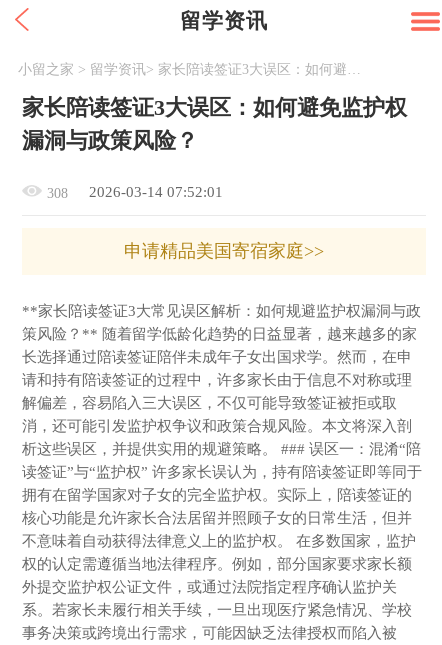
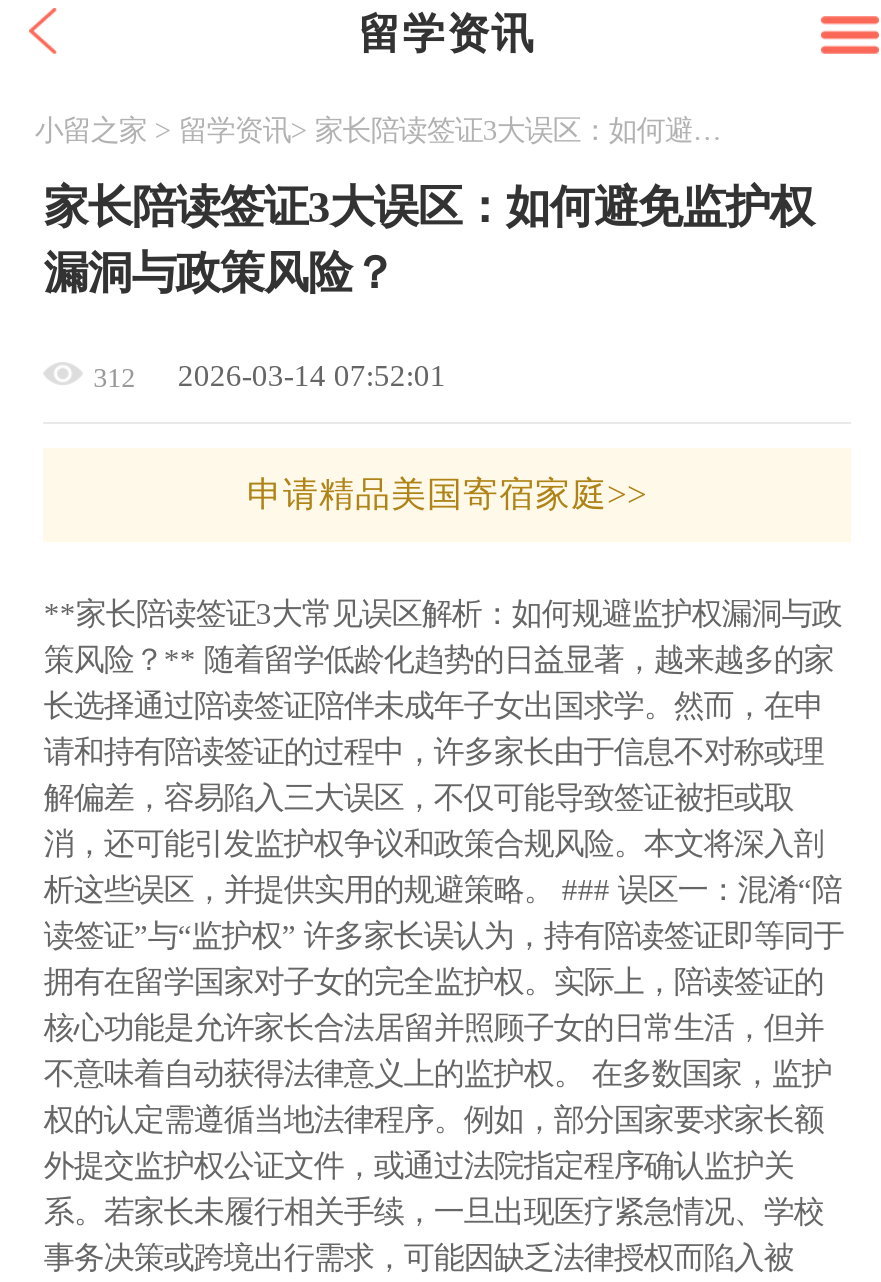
- 308 2026-03-14 07:52:01
+ 312 2026-03-14 07:52:01
